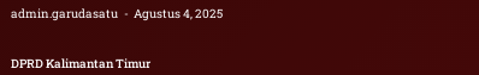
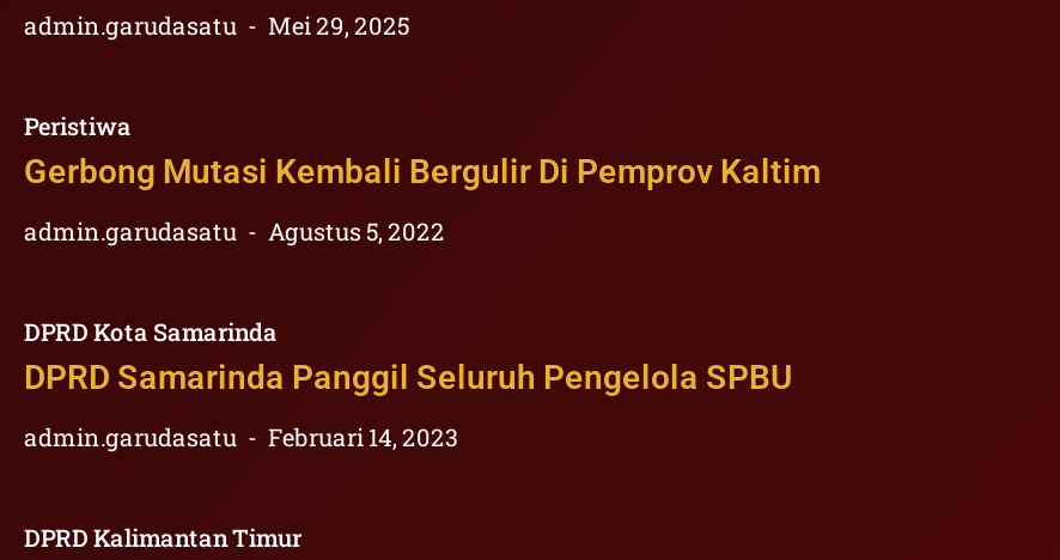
- Agustus 4, 2025
+ Mei 29, 2025
+ Peristiwa
+ Gerbong Mutasi Kembali Bergulir Di Pemprov Kaltim
+ admin.garudasatu
+ Agustus 5, 2022
+ DPRD Kota Samarinda
+ DPRD Samarinda Panggil Seluruh Pengelola SPBU
+ admin.garudasatu
+ Februari 14, 2023
